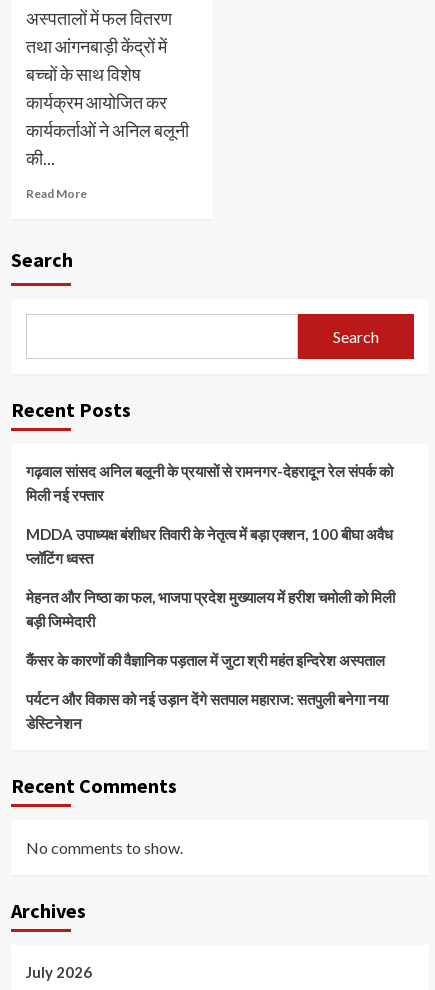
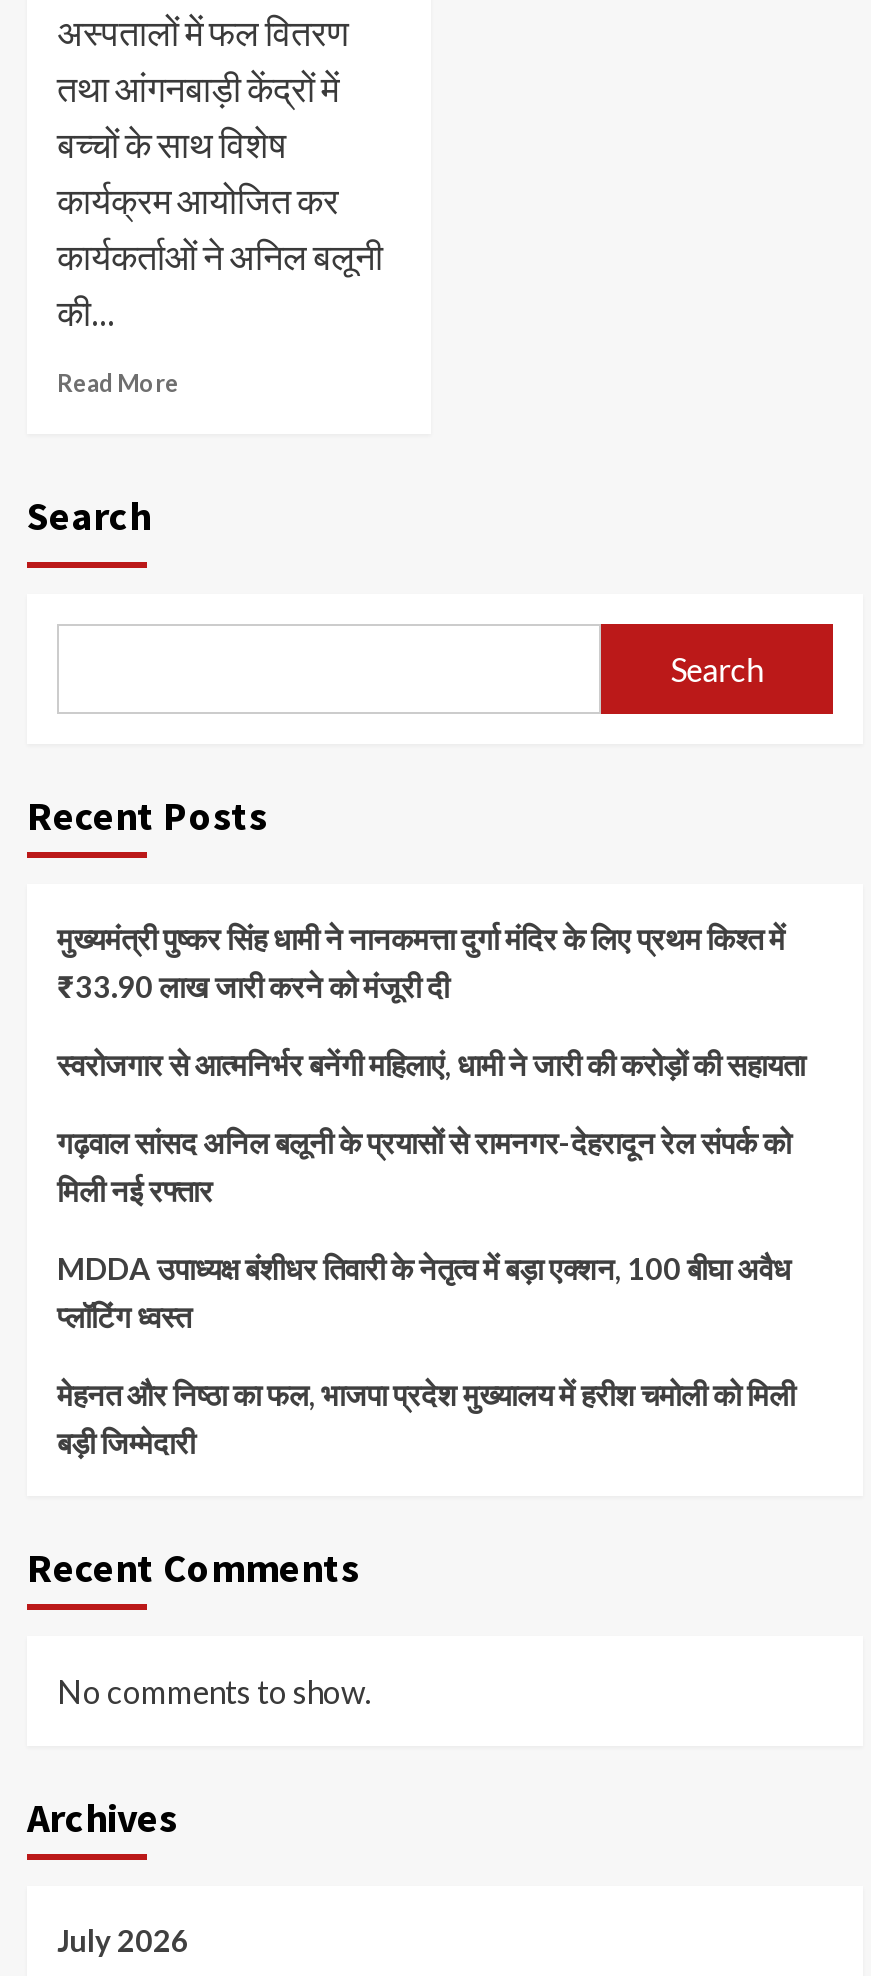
+ मुख्यमंत्री पुष्कर सिंह धामी ने नानकमत्ता दुर्गा मंदिर के लिए प्रथम किश्त में
+ ₹33.90 लाख जारी करने को मंजूरी दी
+ स्वरोजगार से आत्मनिर्भर बनेंगी महिलाएं, धामी ने जारी की करोड़ों की सहायता

moved down: गढ़वाल सांसद अनिल बलूनी के प्रयासों से रामनगर-देहरादून रेल संपर्क को | मिली नई रफ्तार | MDDA उपाध्यक्ष बंशीधर तिवारी के नेतृत्व में बड़ा एक्शन, 100 बीघा अवैध | प्लॉटिंग ध्वस्त | मेहनत और निष्ठा का फल, भाजपा प्रदेश मुख्यालय में हरीश चमोली को मिली | बड़ी जिम्मेदारी

- कैंसर के कारणों की वैज्ञानिक पड़ताल में जुटा श्री महंत इन्दिरेश अस्पताल
- पर्यटन और विकास को नई उड़ान देंगे सतपाल महाराज: सतपुली बनेगा नया
- डेस्टिनेशन
